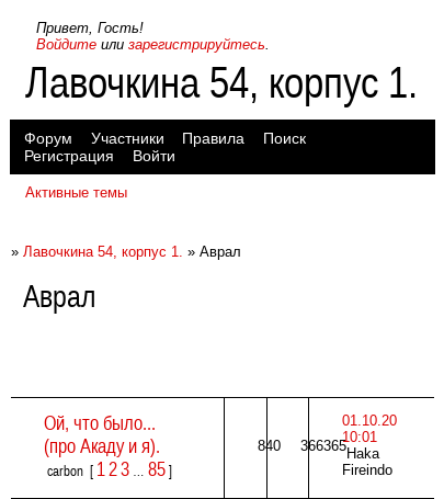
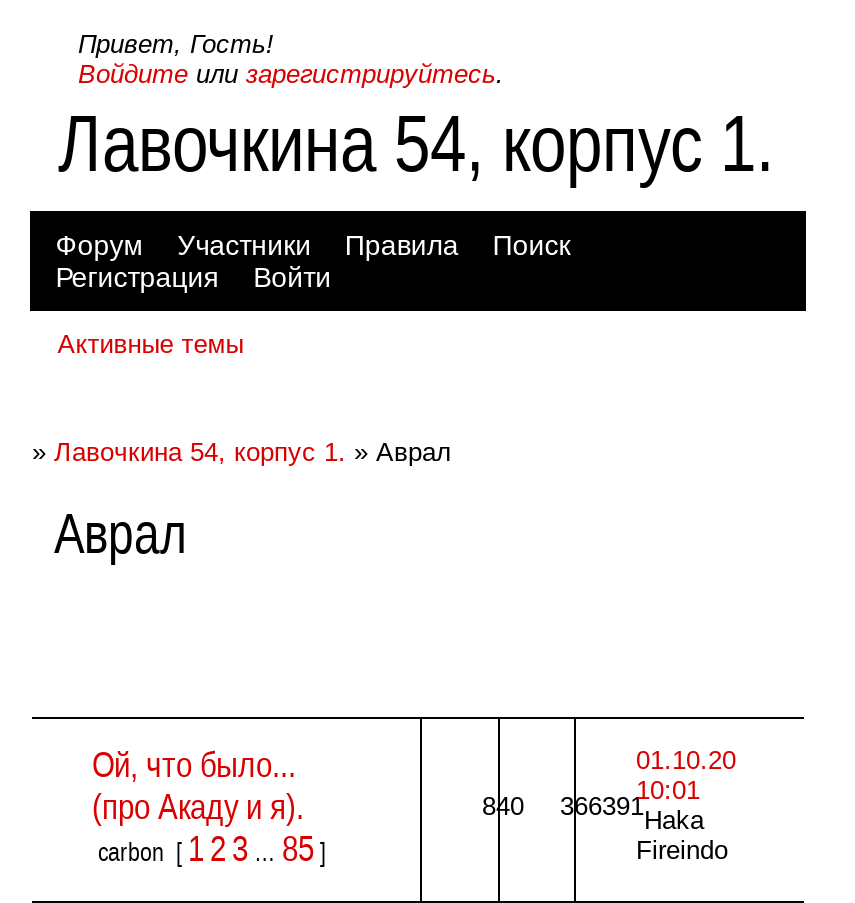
- 366365
+ 366391
